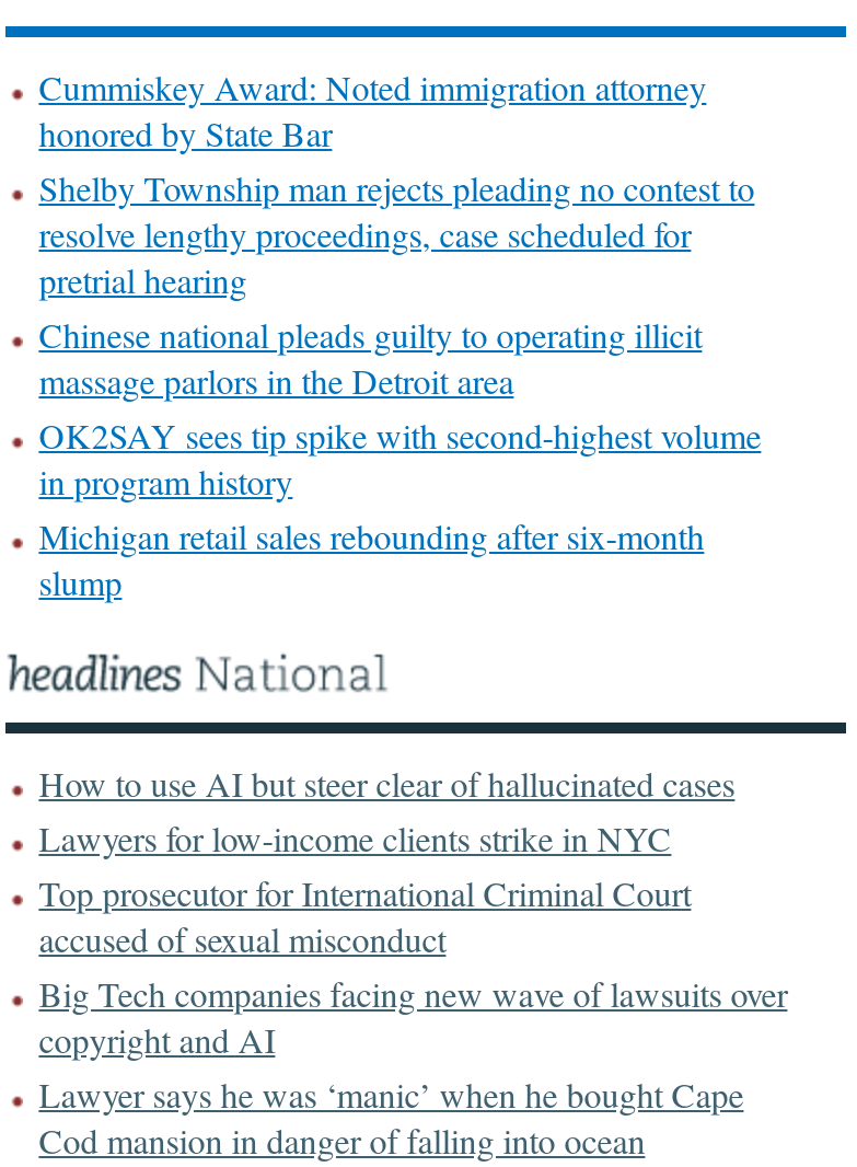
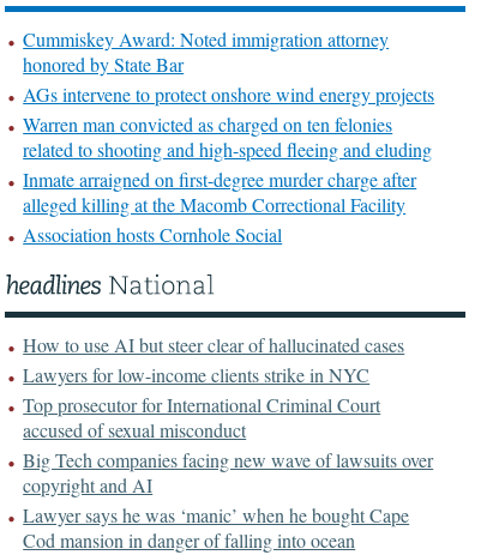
- Shelby Township man rejects pleading no contest to
- resolve lengthy proceedings, case scheduled for
- pretrial hearing
- Chinese national pleads guilty to operating illicit
- massage parlors in the Detroit area
- OK2SAY sees tip spike with second-highest volume
- in program history
- Michigan retail sales rebounding after six-month
- slump
+ AGs intervene to protect onshore wind energy projects
+ Warren man convicted as charged on ten felonies
+ related to shooting and high-speed fleeing and eluding
+ Inmate arraigned on first-degree murder charge after
+ alleged killing at the Macomb Correctional Facility
+ Association hosts Cornhole Social
